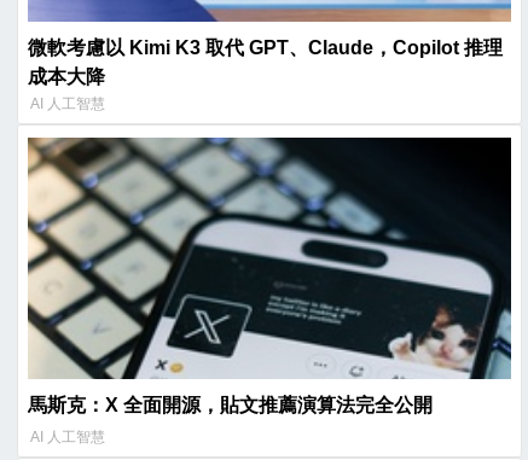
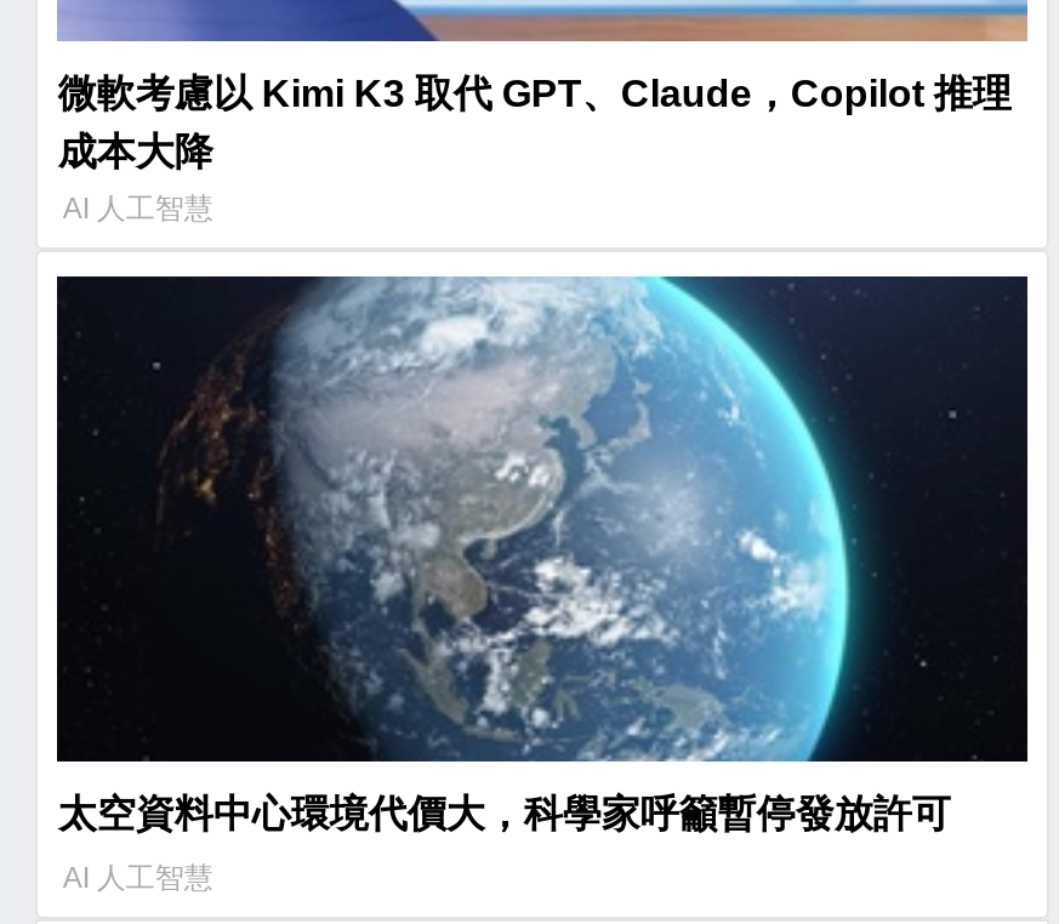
- [image]
- 馬斯克：X 全面開源，貼文推薦演算法完全公開
+ [image]
+ 太空資料中心環境代價大，科學家呼籲暫停發放許可
